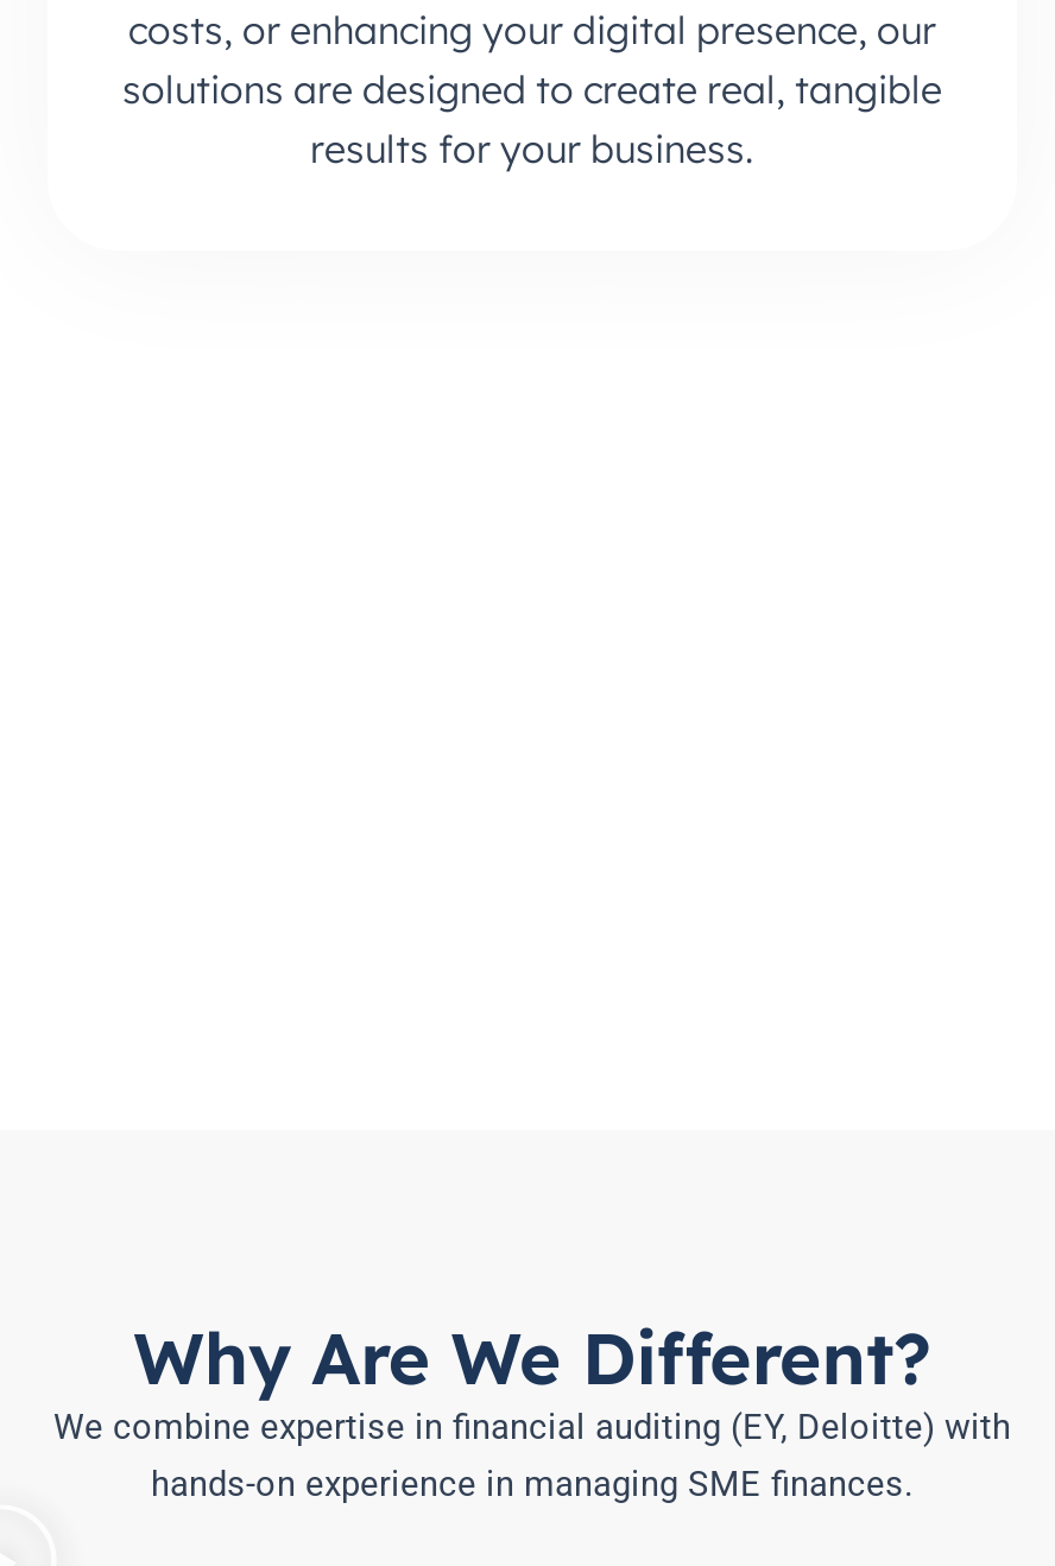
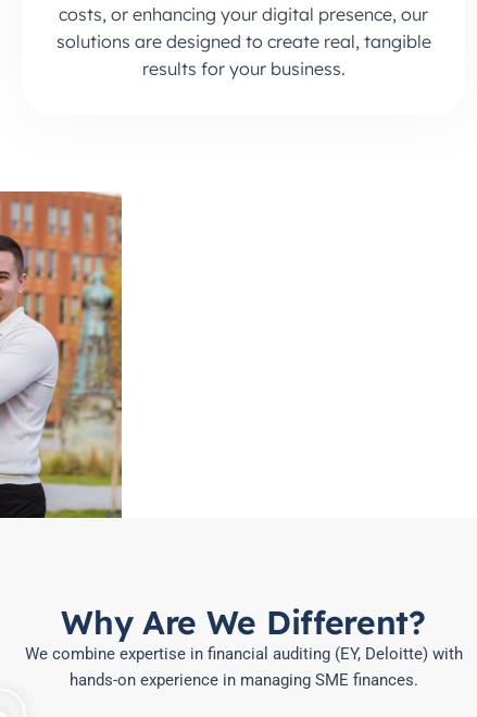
+ [image]
